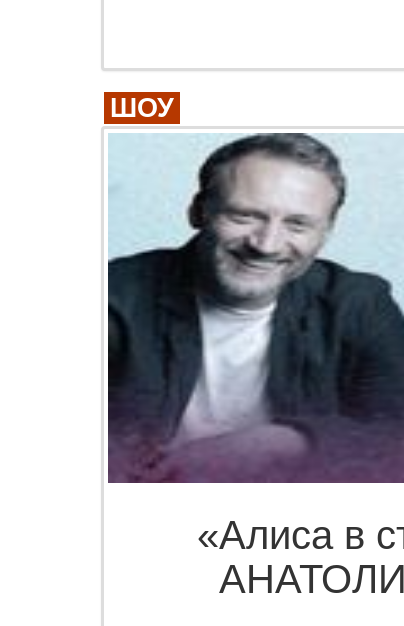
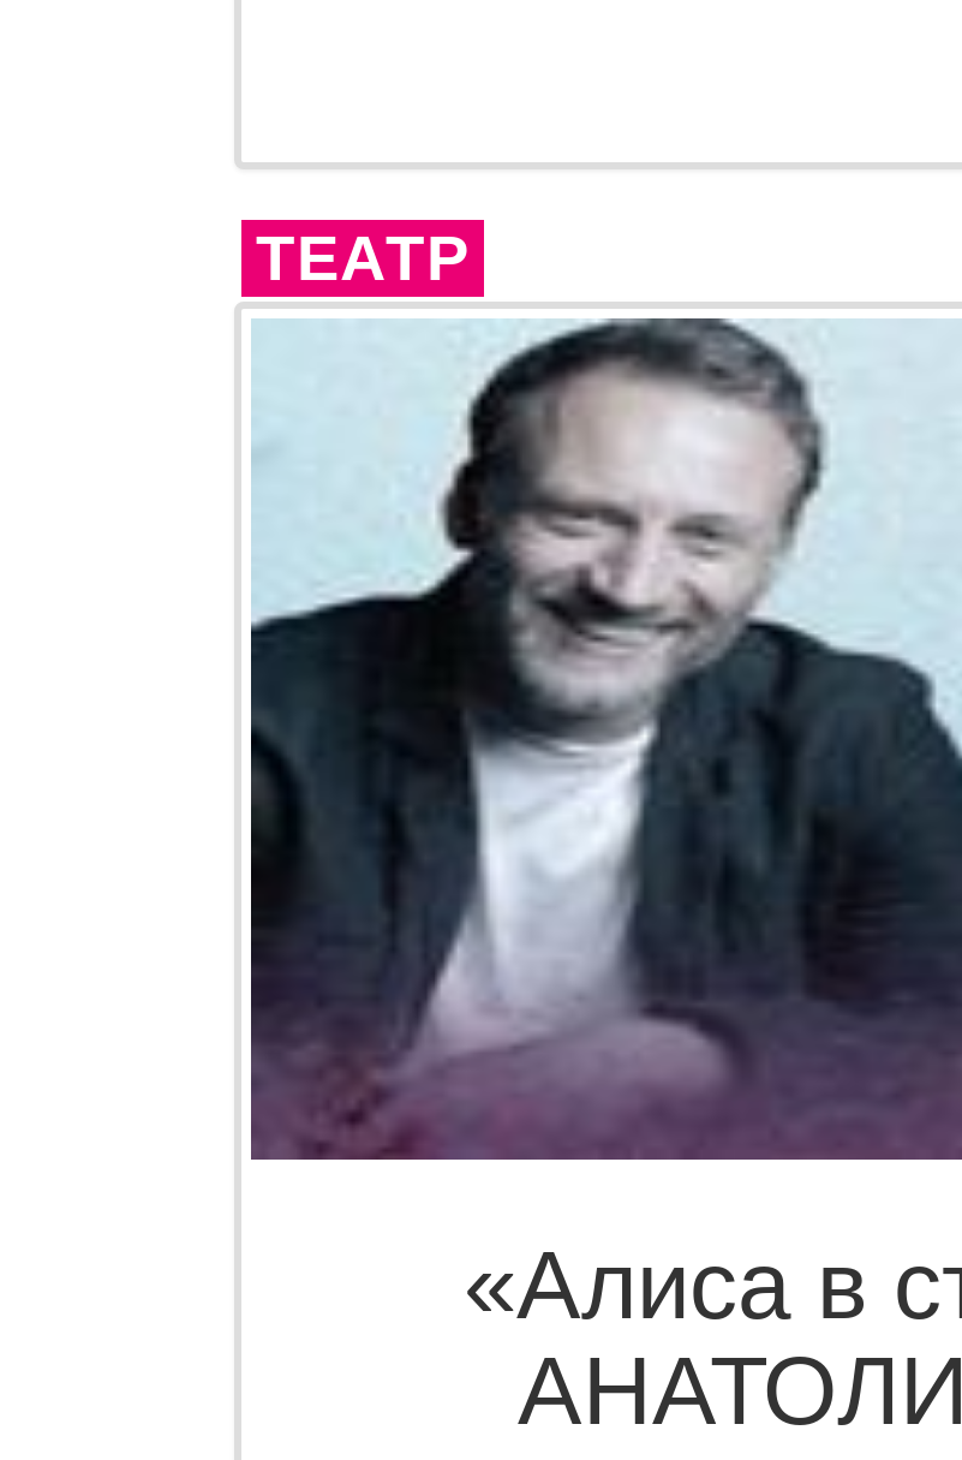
- ШОУ
+ ТЕАТР
